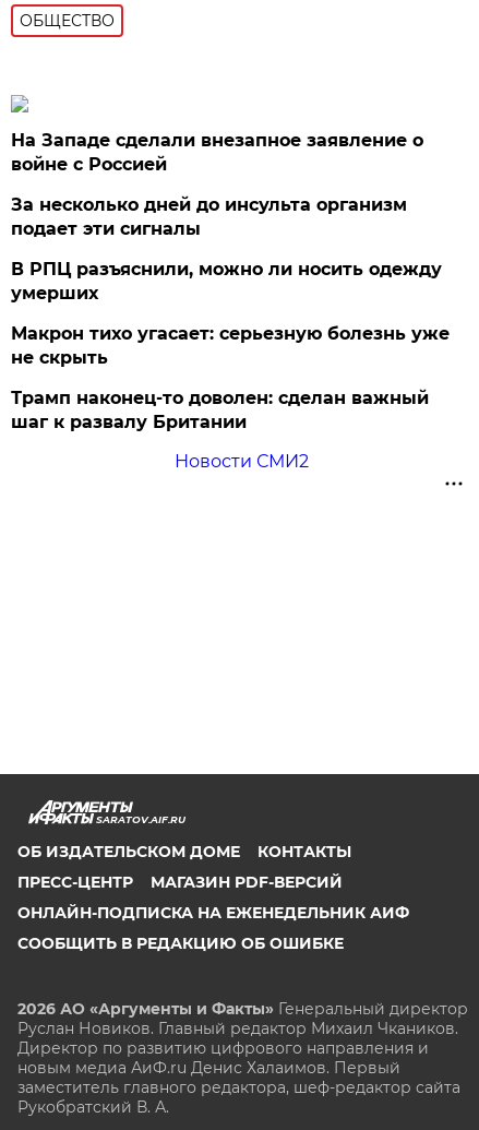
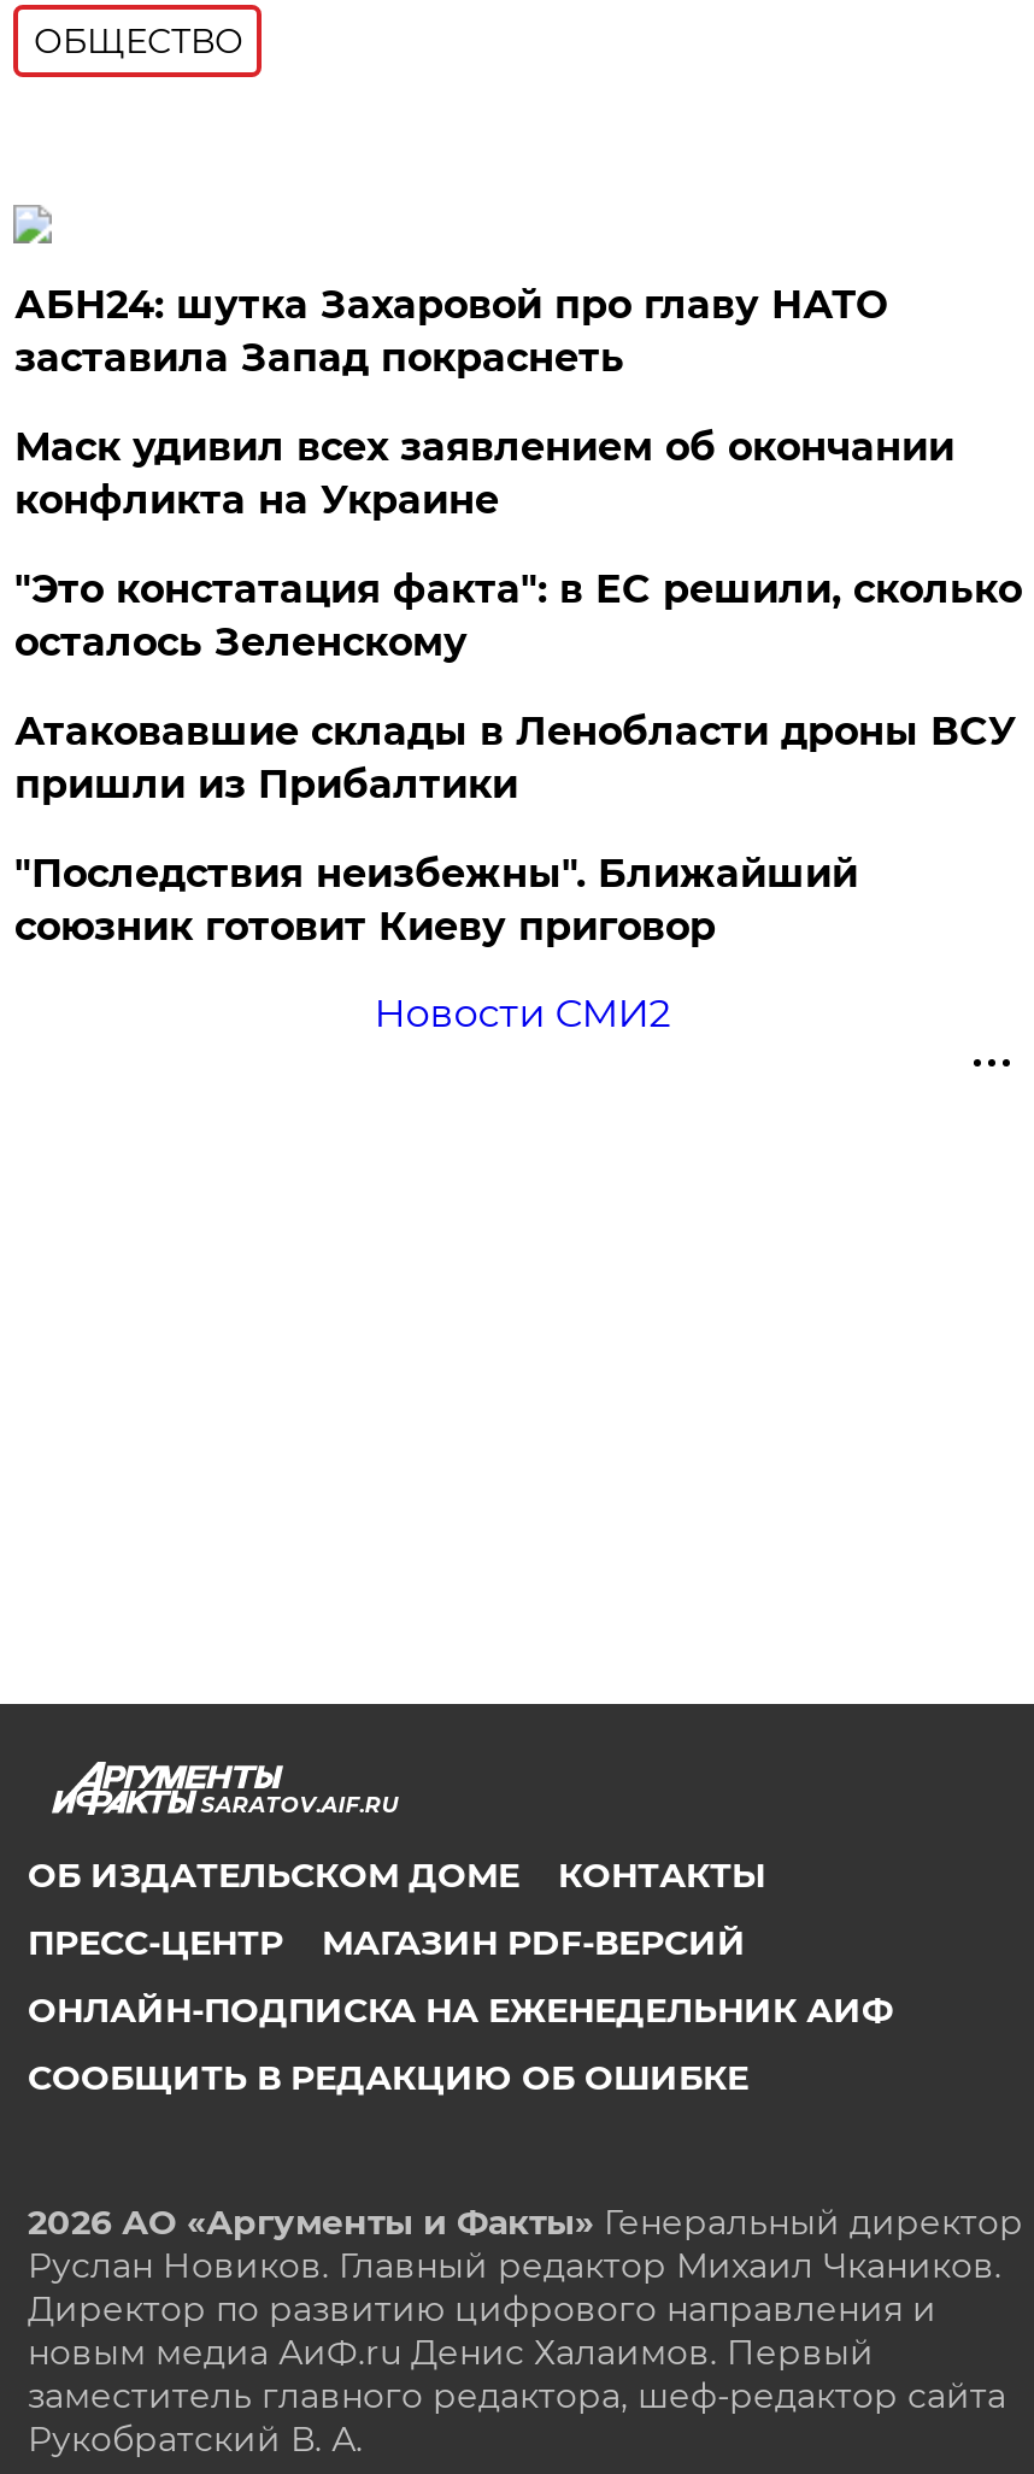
- На Западе сделали внезапное заявление о
- войне с Россией
+ АБН24: шутка Захаровой про главу НАТО
+ заставила Запад покраснеть

- За несколько дней до инсульта организм
- подает эти сигналы
+ Маск удивил всех заявлением об окончании
+ конфликта на Украине

- В РПЦ разъяснили, можно ли носить одежду
- умерших
+ "Это констатация факта": в ЕС решили, сколько
+ осталось Зеленскому

- Макрон тихо угасает: серьезную болезнь уже
- не скрыть
+ Атаковавшие склады в Ленобласти дроны ВСУ
+ пришли из Прибалтики

- Трамп наконец-то доволен: сделан важный
- шаг к развалу Британии
+ "Последствия неизбежны". Ближайший
+ союзник готовит Киеву приговор
